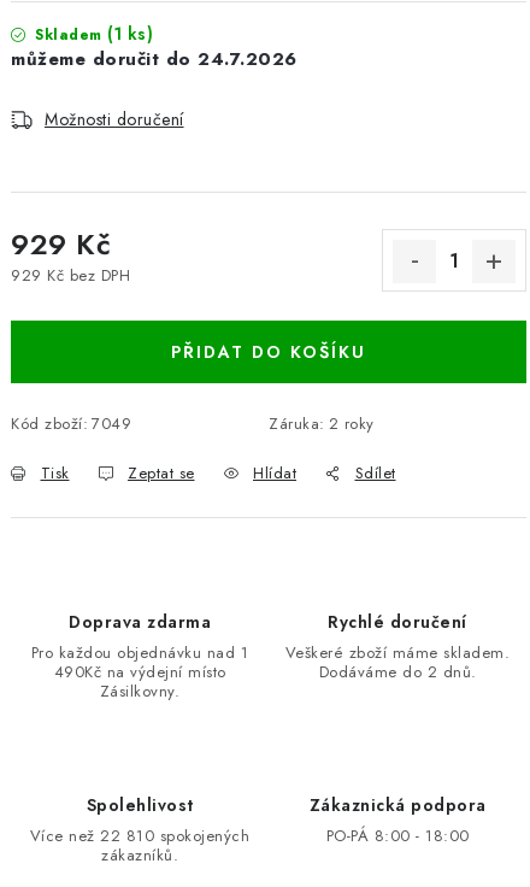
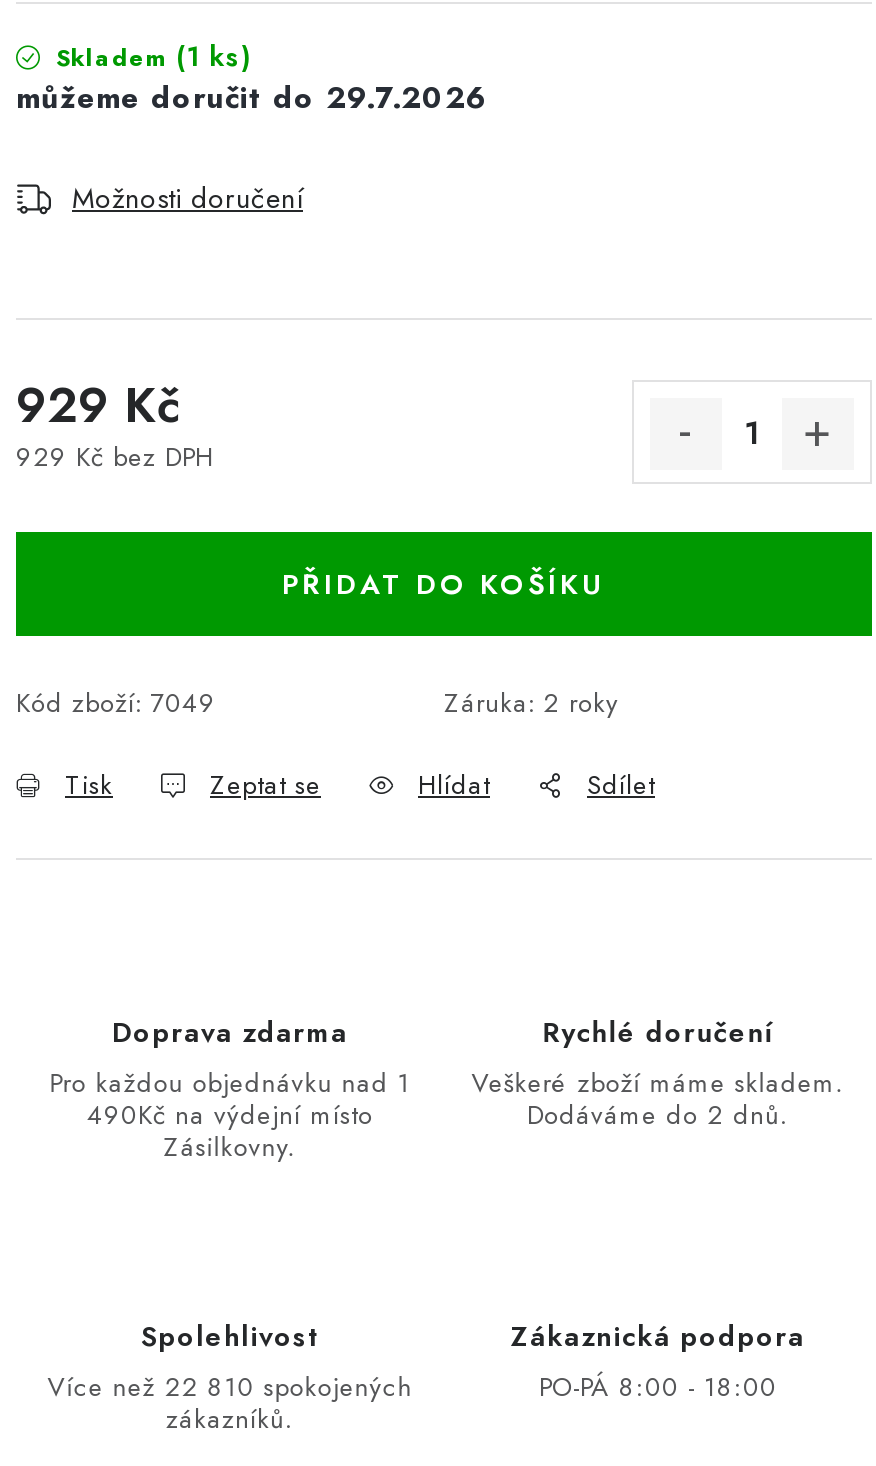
- 24.7.2026
+ 29.7.2026
